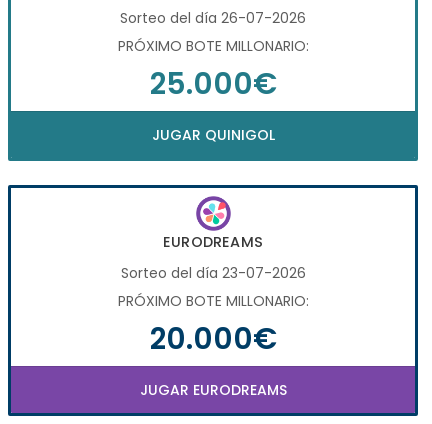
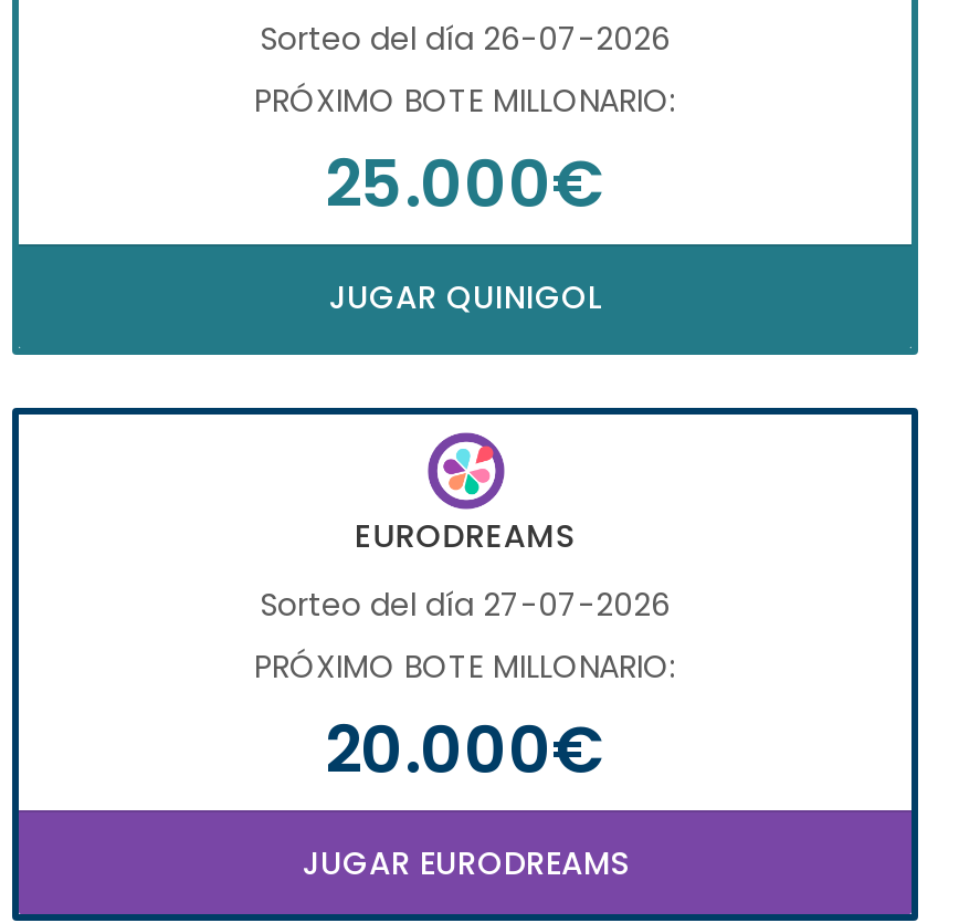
- Sorteo del día 23-07-2026
+ Sorteo del día 27-07-2026
